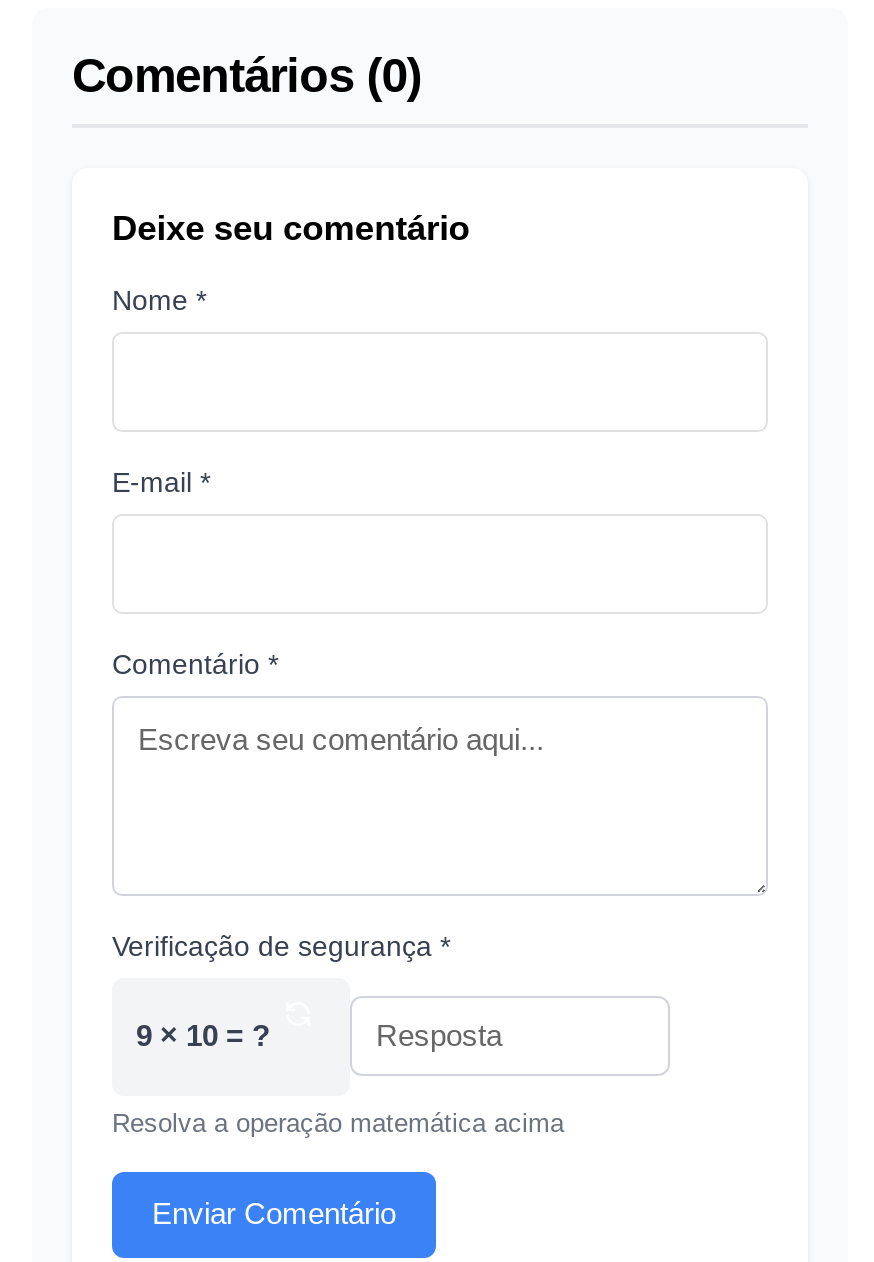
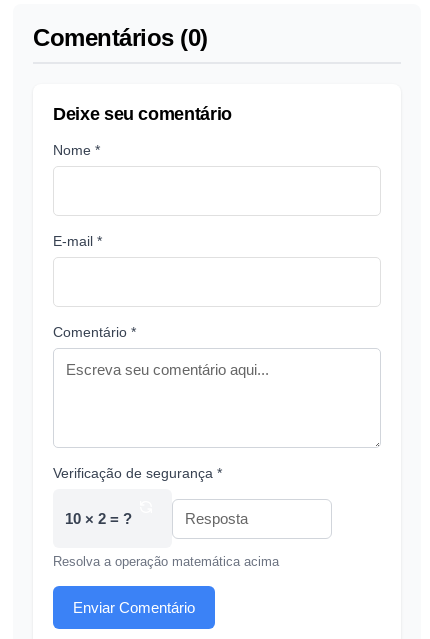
- 9 × 10 = ?
+ 10 × 2 = ?
